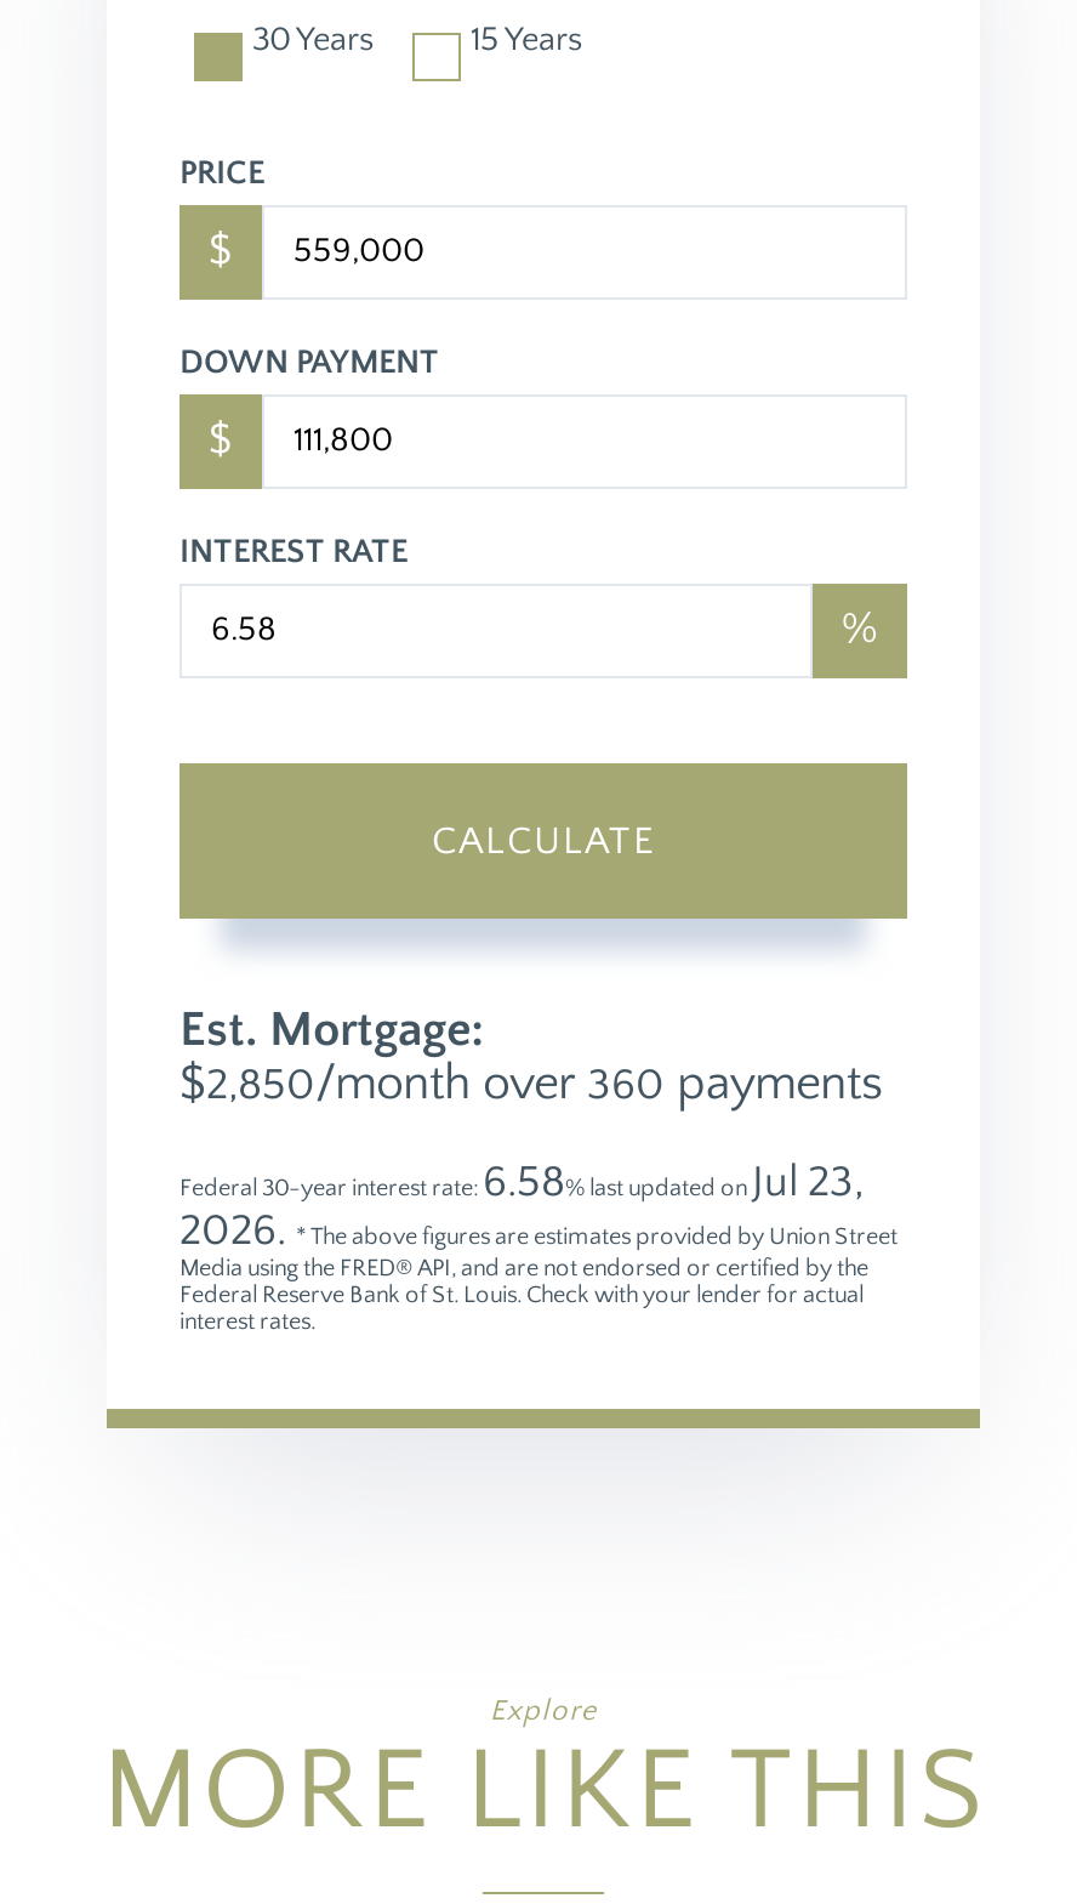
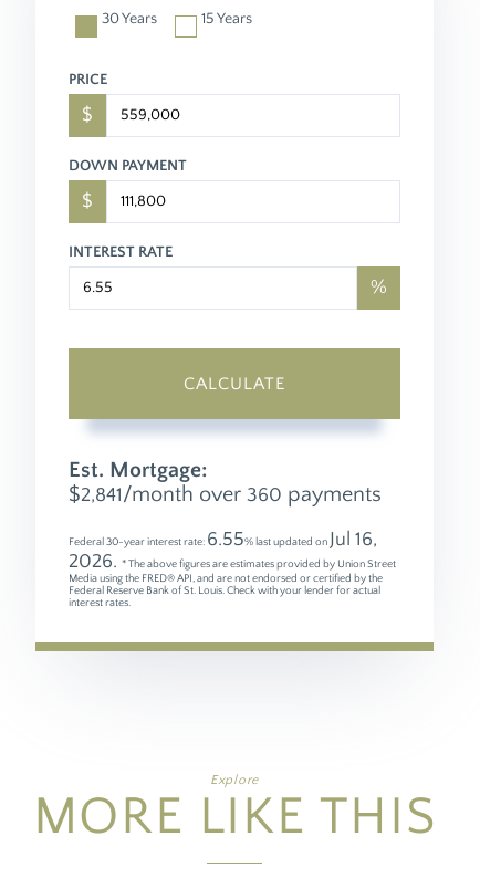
- $2,850/month over 360 payments
+ $2,841/month over 360 payments

- Federal 30-year interest rate: 6.58% last updated on Jul 23,
+ Federal 30-year interest rate: 6.55% last updated on Jul 16,
